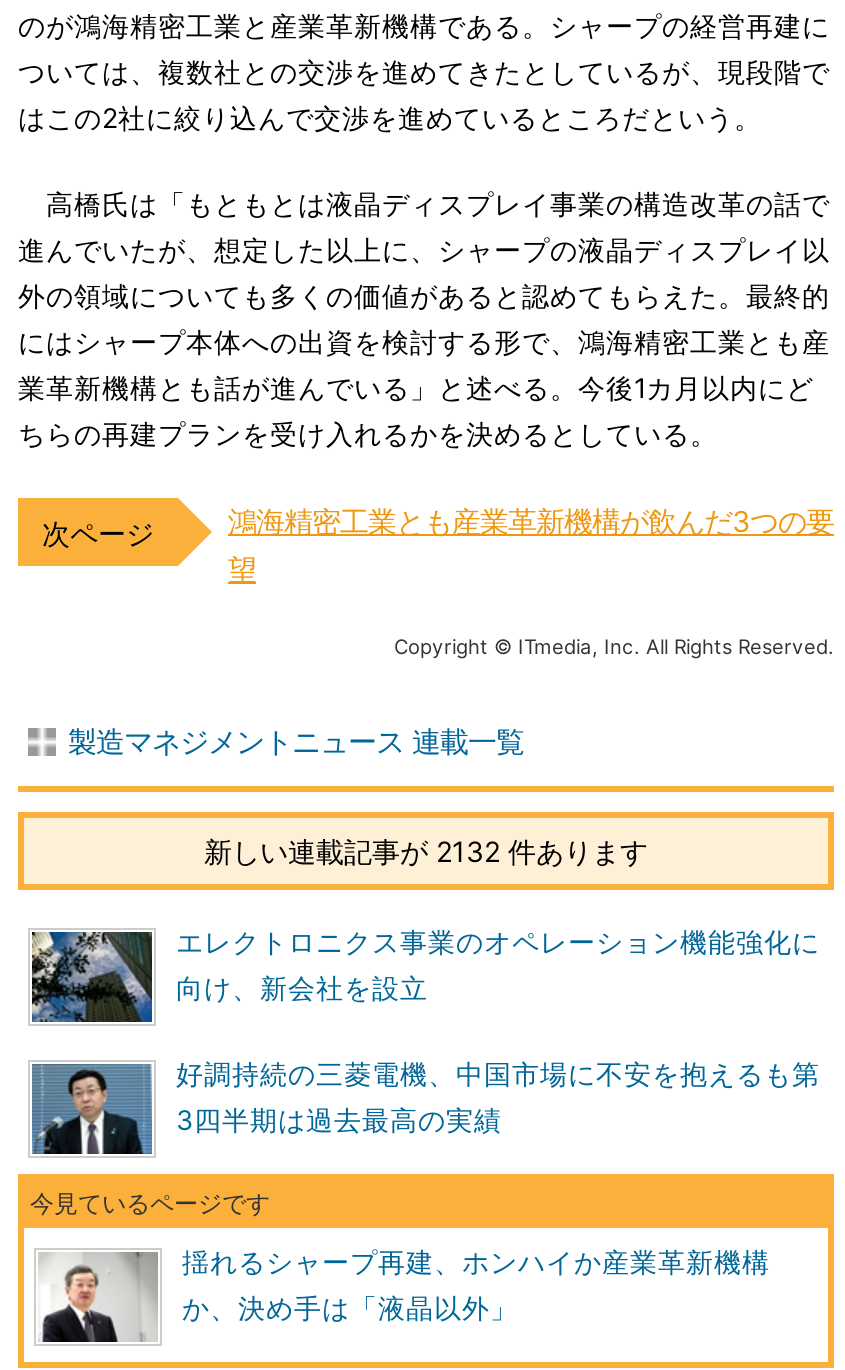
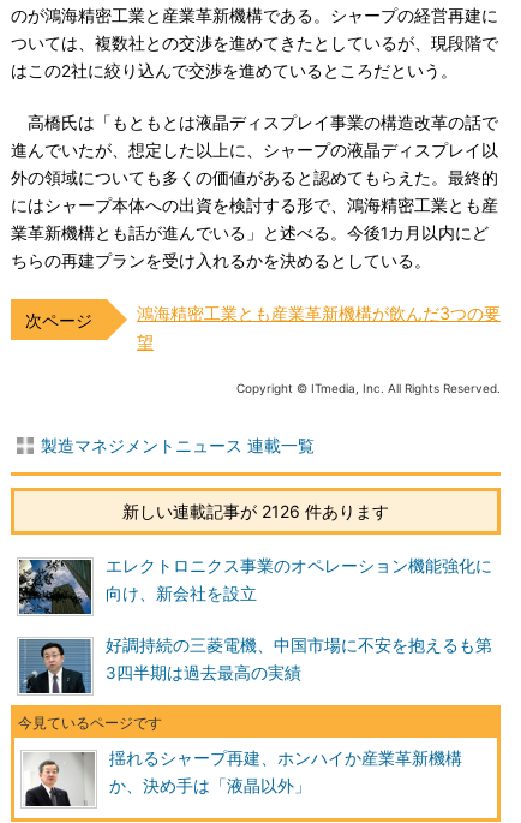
- 新しい連載記事が 2132 件あります
+ 新しい連載記事が 2126 件あります
